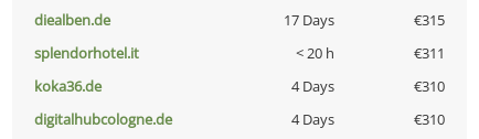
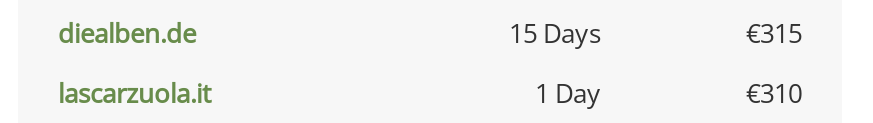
- 17 Days
+ 15 Days

- splendorhotel.it
- < 20 h
- €311
- koka36.de
- 4 Days
- €310
- digitalhubcologne.de
- 4 Days
+ lascarzuola.it
+ 1 Day
